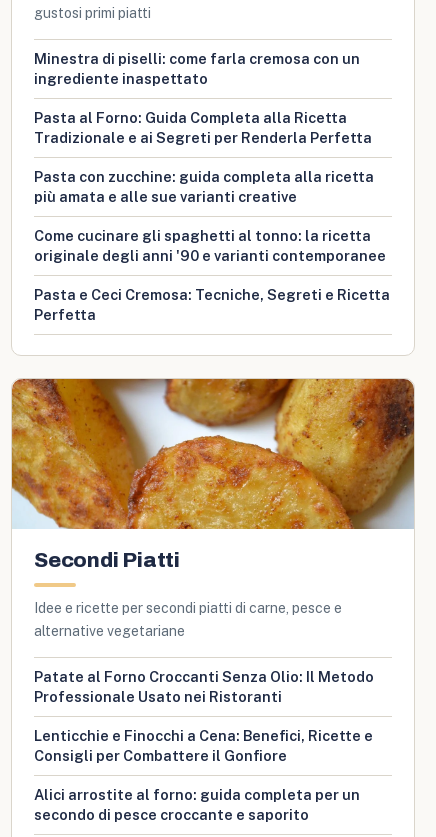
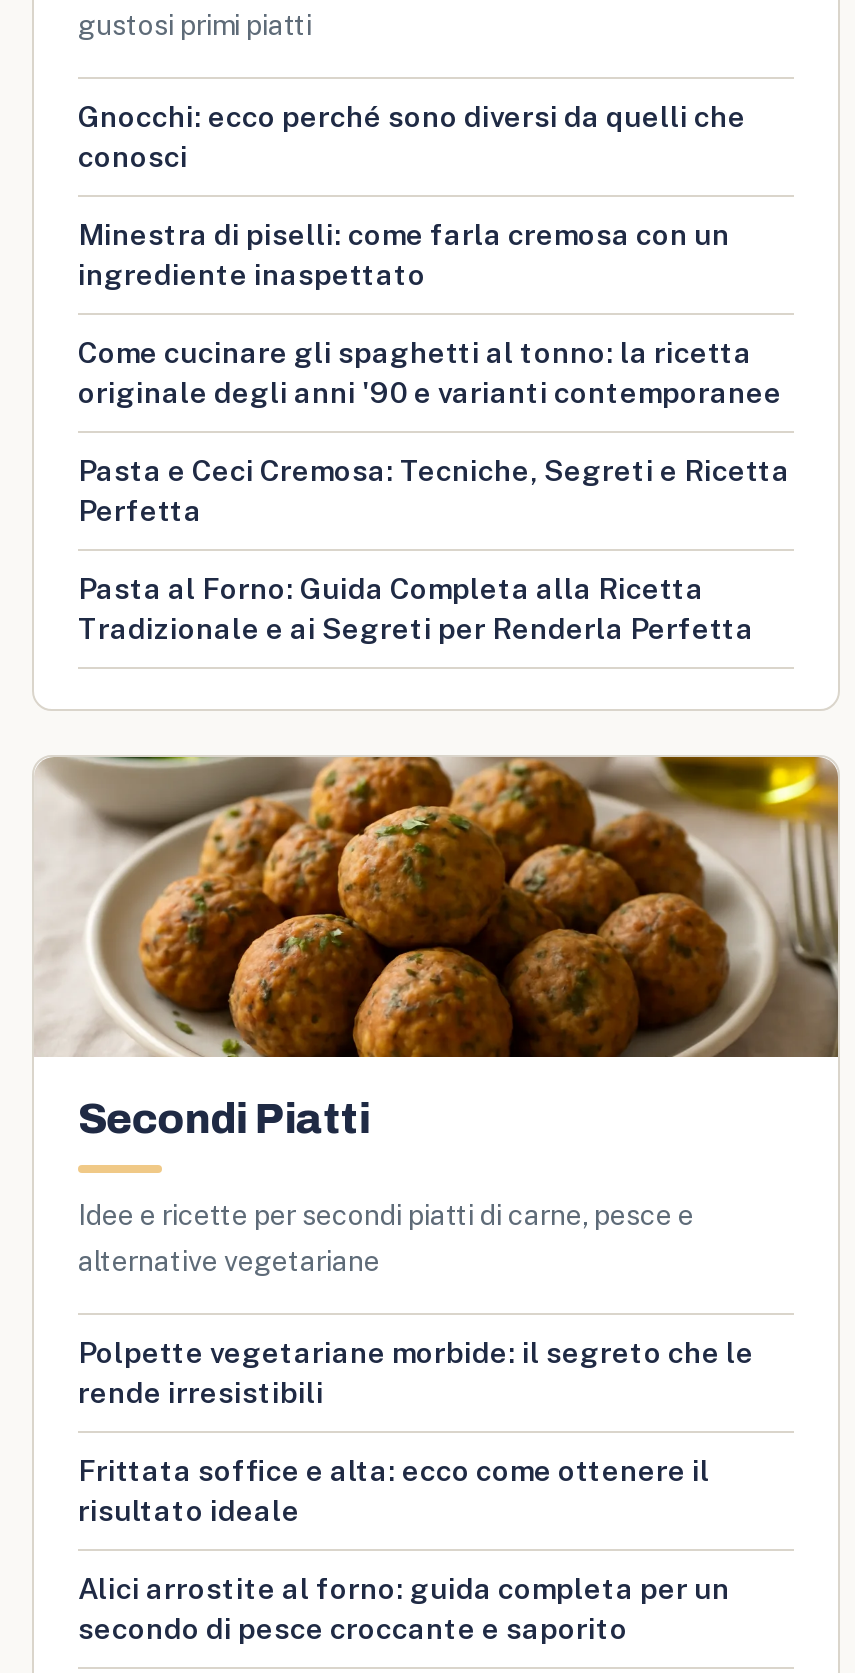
+ Gnocchi: ecco perché sono diversi da quelli che
+ conosci

moved down: Minestra di piselli: come farla cremosa con un | ingrediente inaspettato

moved down: Pasta al Forno: Guida Completa alla Ricetta | Tradizionale e ai Segreti per Renderla Perfetta

- Pasta con zucchine: guida completa alla ricetta
- più amata e alle sue varianti creative

moved up: Come cucinare gli spaghetti al tonno: la ricetta | originale degli anni '90 e varianti contemporanee | Pasta e Ceci Cremosa: Tecniche, Segreti e Ricetta | Perfetta

- [image]
+ [image]

- Patate al Forno Croccanti Senza Olio: Il Metodo
- Professionale Usato nei Ristoranti
+ Polpette vegetariane morbide: il segreto che le
+ rende irresistibili

- Lenticchie e Finocchi a Cena: Benefici, Ricette e
- Consigli per Combattere il Gonfiore
+ Frittata soffice e alta: ecco come ottenere il
+ risultato ideale
